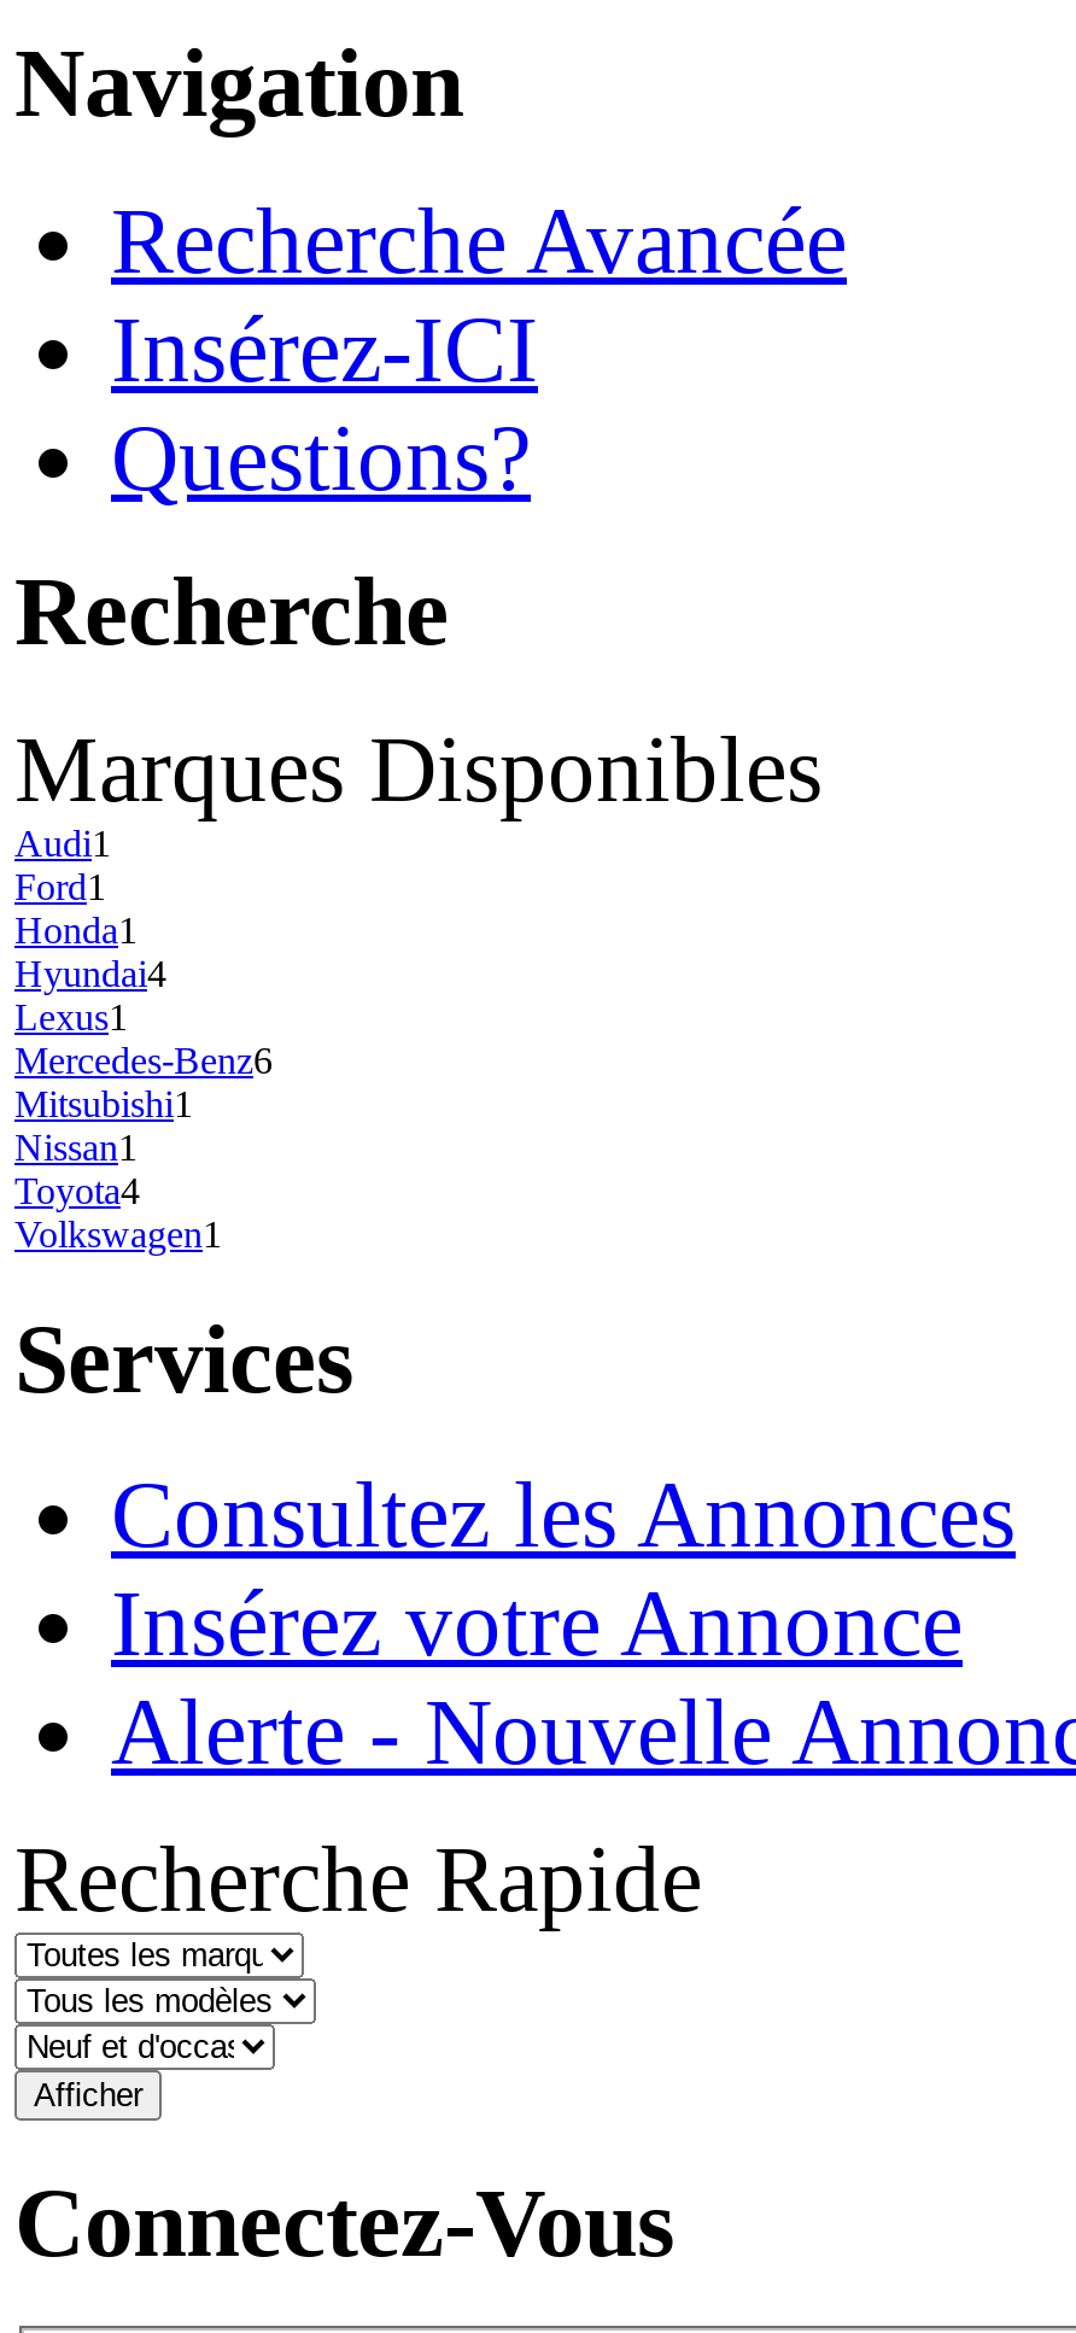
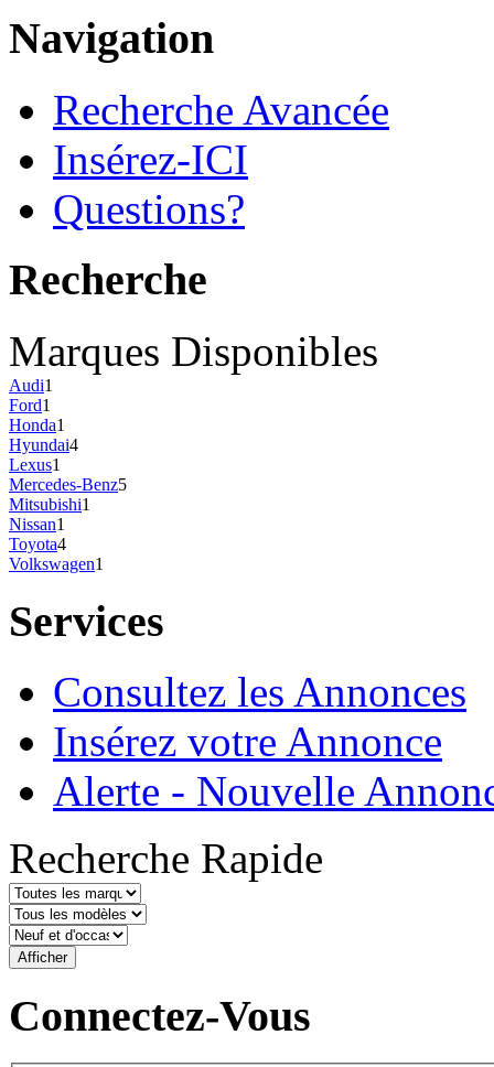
- Mercedes-Benz6
+ Mercedes-Benz5
